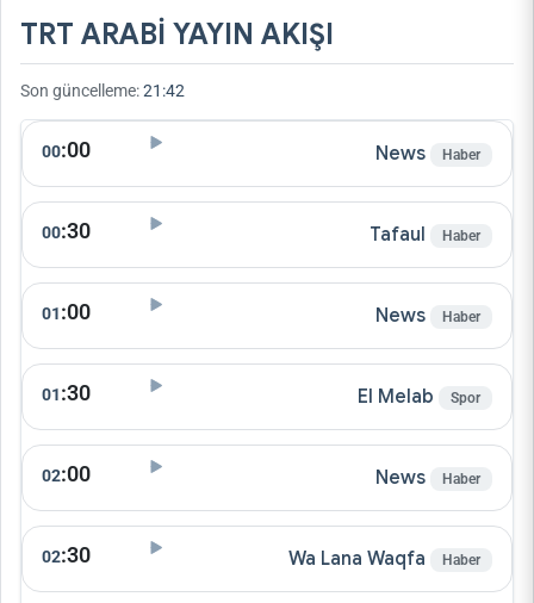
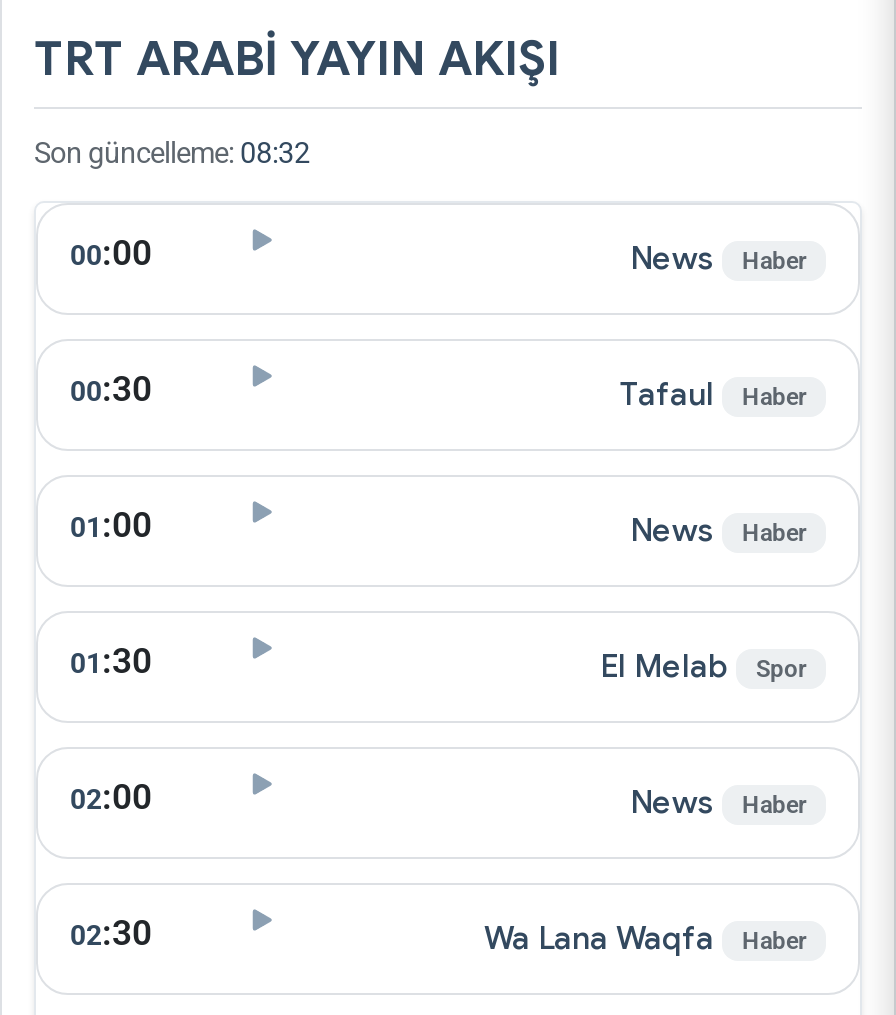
- Son güncelleme: 21:42
+ Son güncelleme: 08:32
